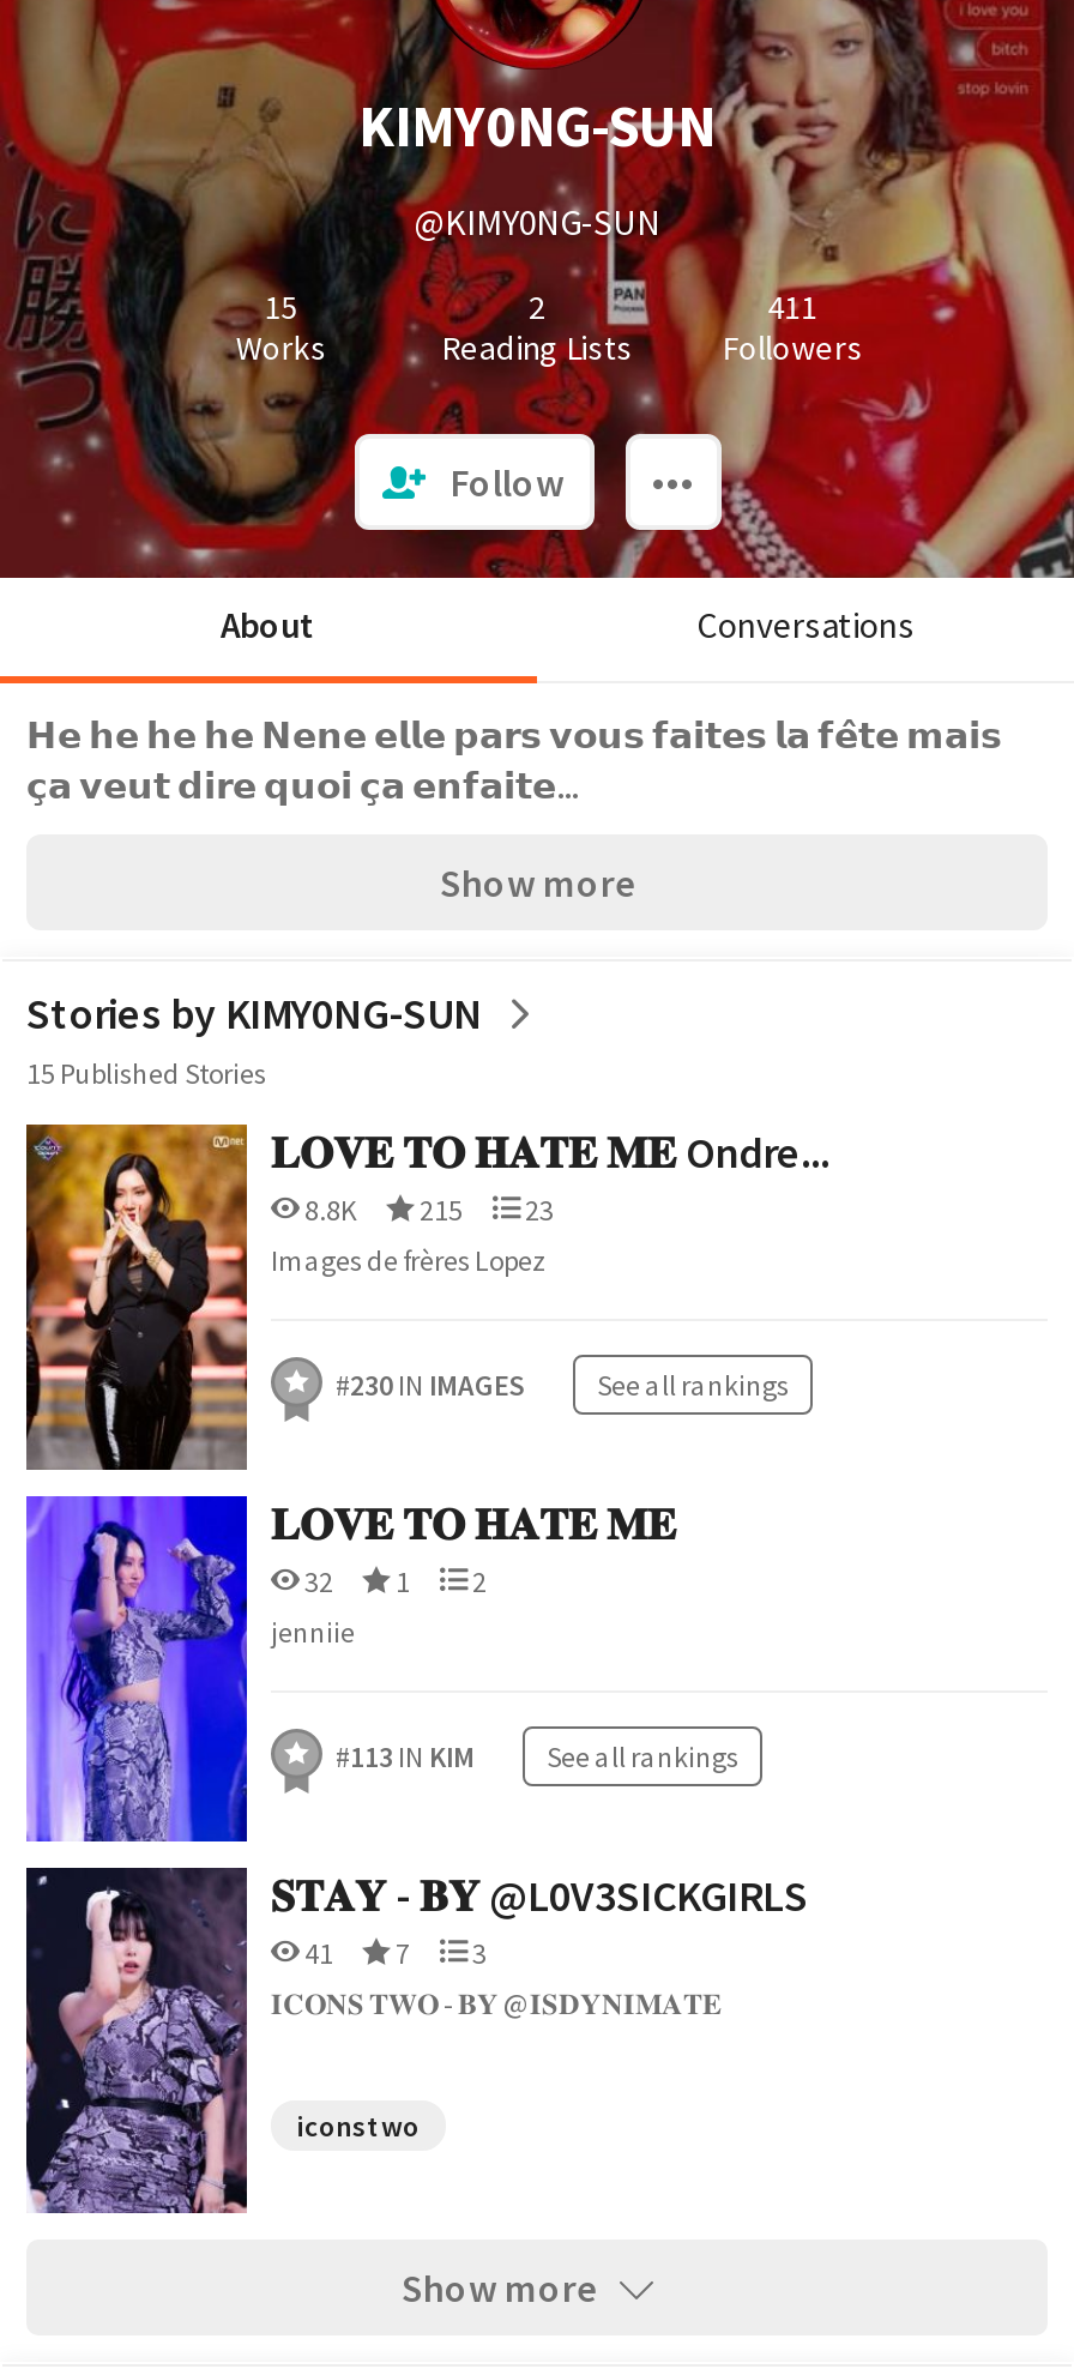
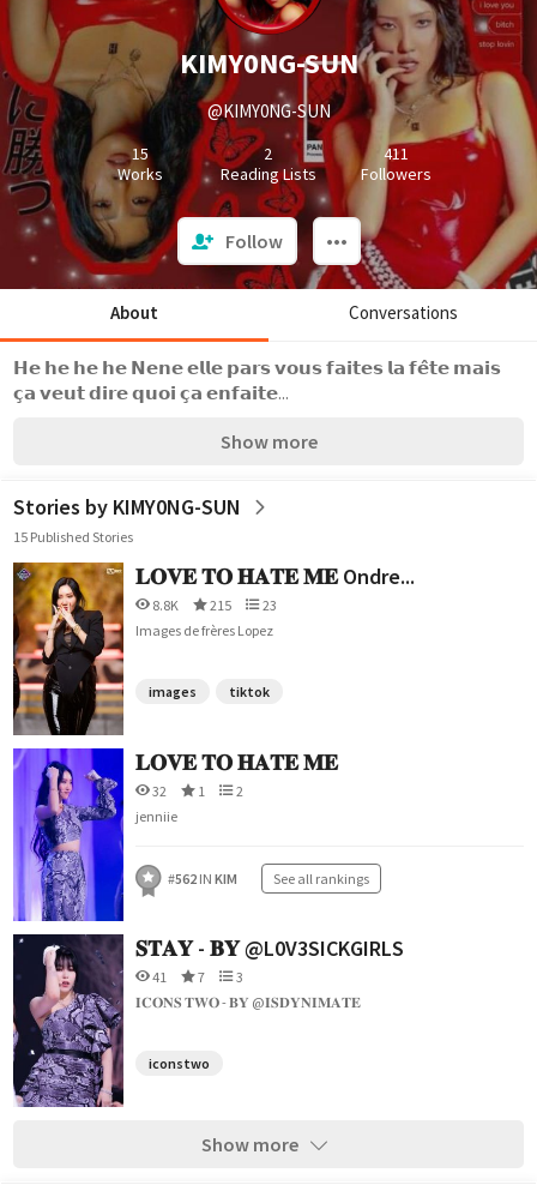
- #230 IN IMAGES
- See all rankings
+ images
+ tiktok

- #113 IN KIM See all rankings
+ #562 IN KIM See all rankings
